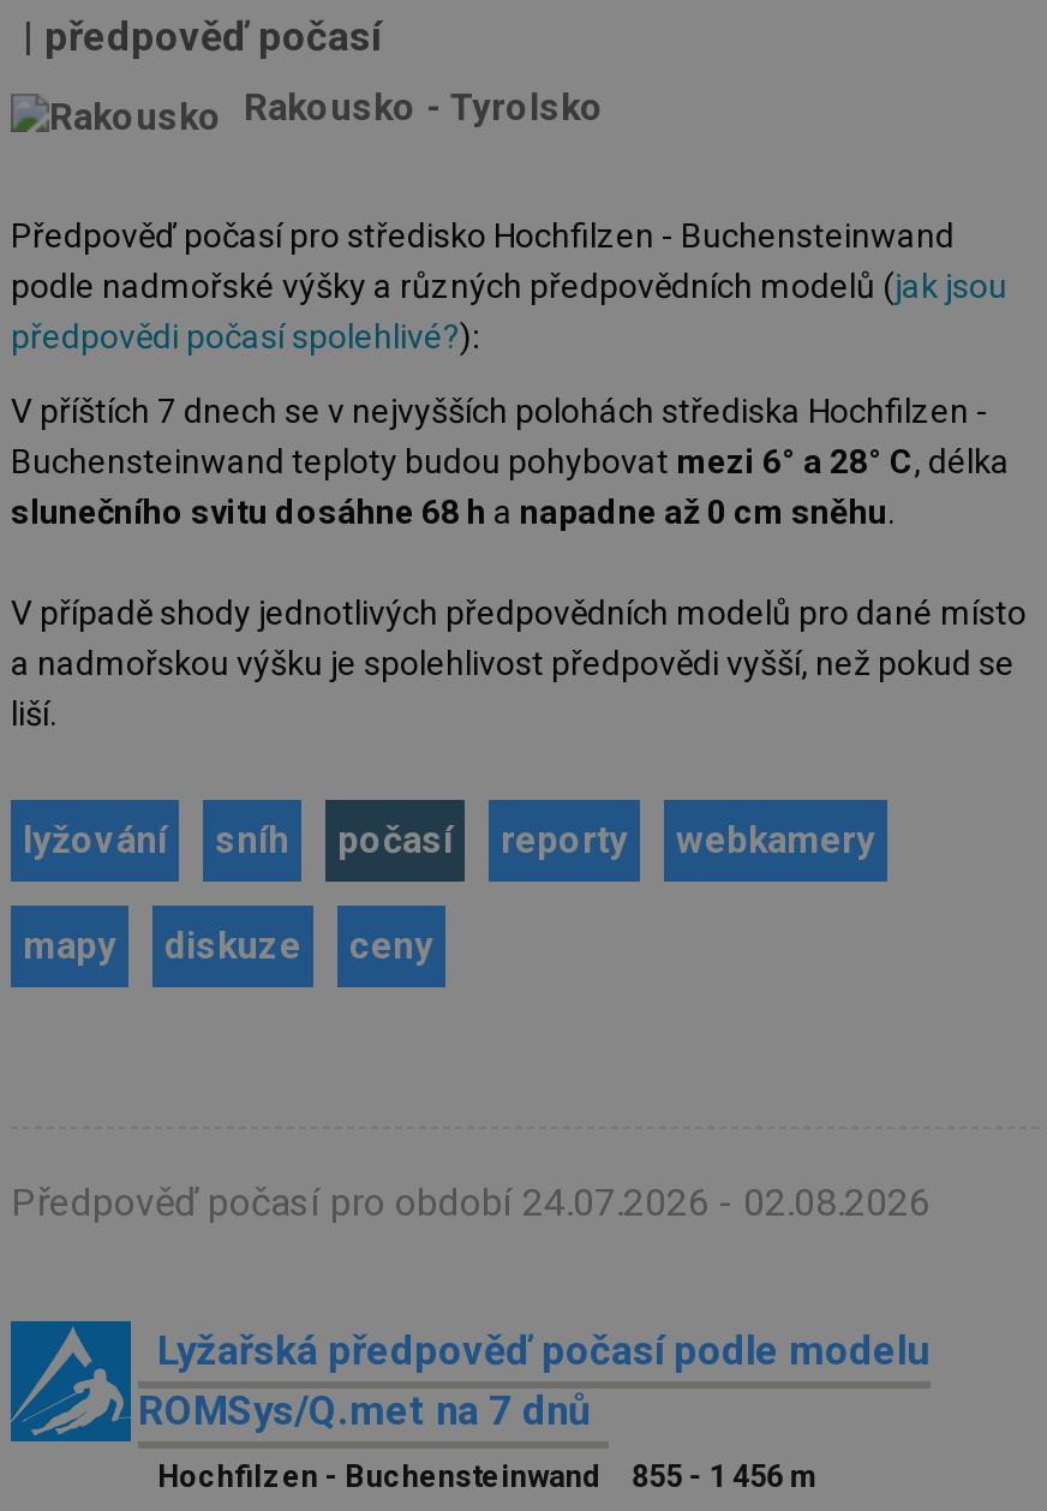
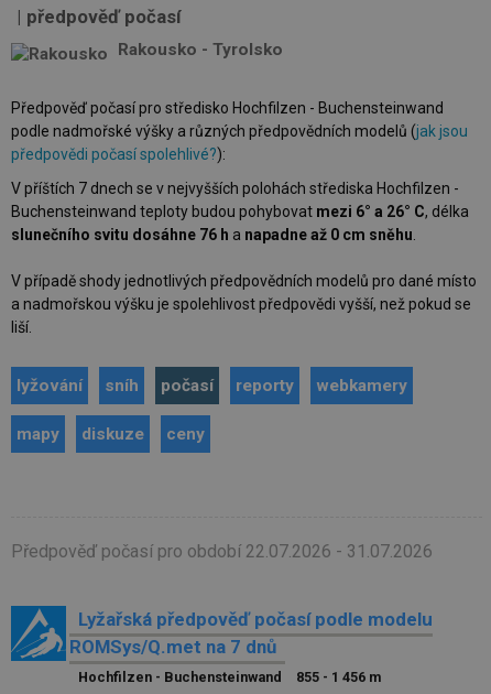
- Buchensteinwand teploty budou pohybovat mezi 6° a 28° C, délka
+ Buchensteinwand teploty budou pohybovat mezi 6° a 26° C, délka

- slunečního svitu dosáhne 68 h a napadne až 0 cm sněhu.
+ slunečního svitu dosáhne 76 h a napadne až 0 cm sněhu.

- Předpověď počasí pro období 24.07.2026 - 02.08.2026
+ Předpověď počasí pro období 22.07.2026 - 31.07.2026
